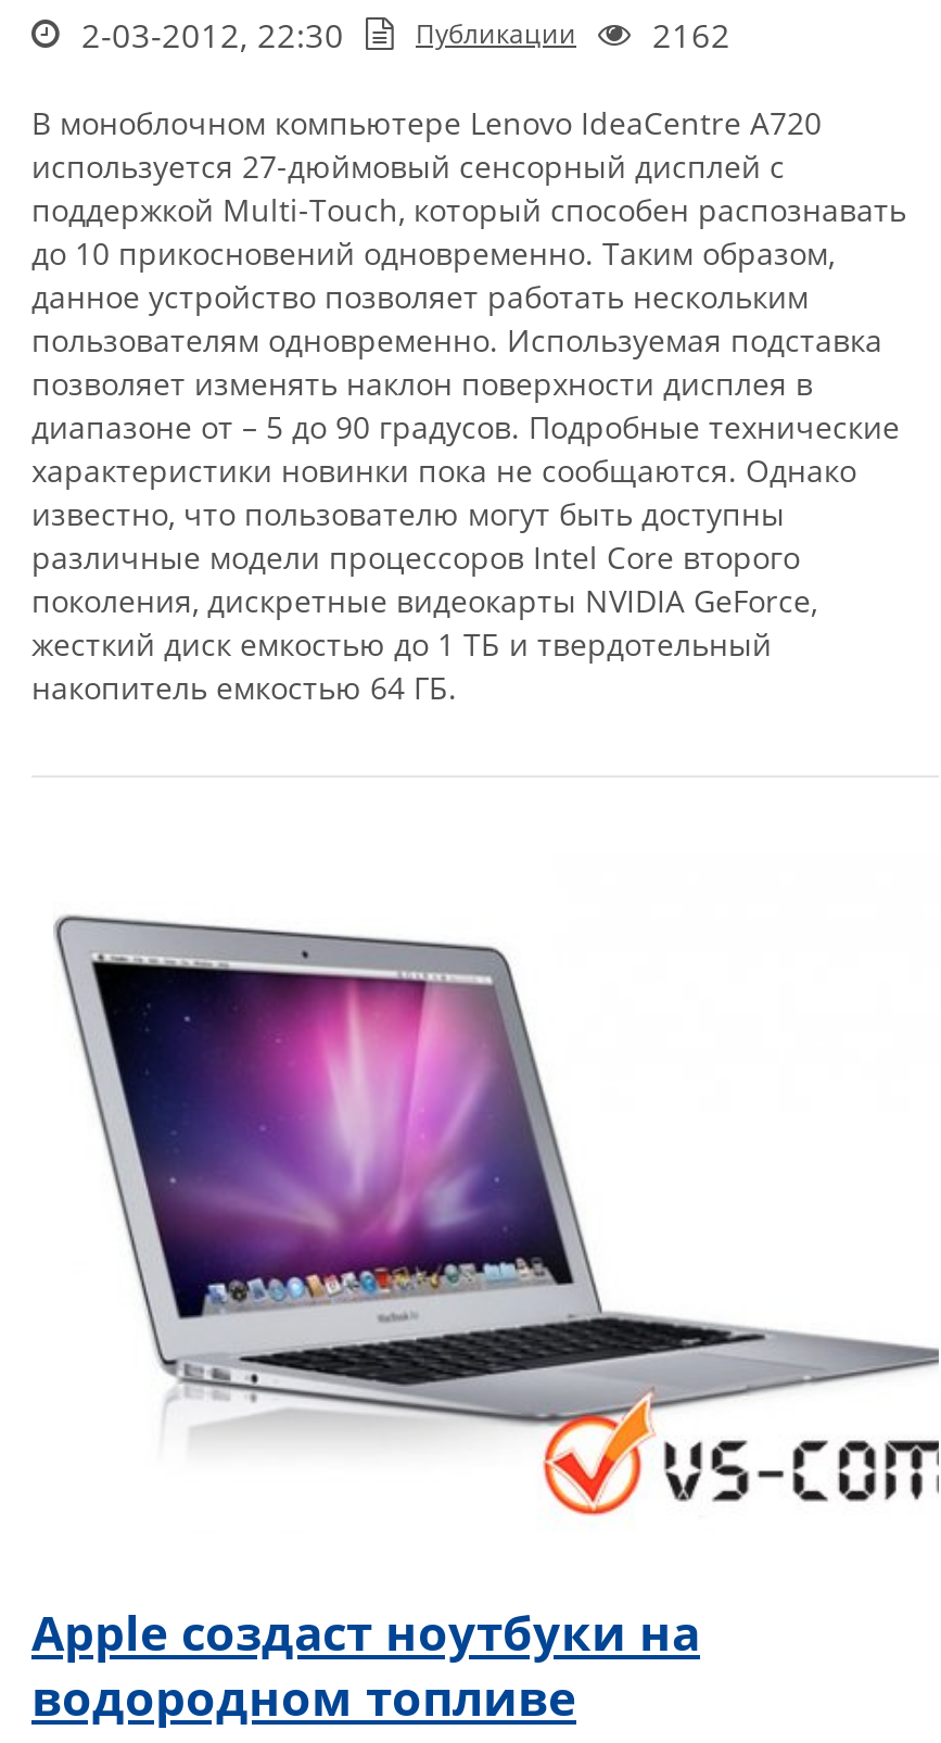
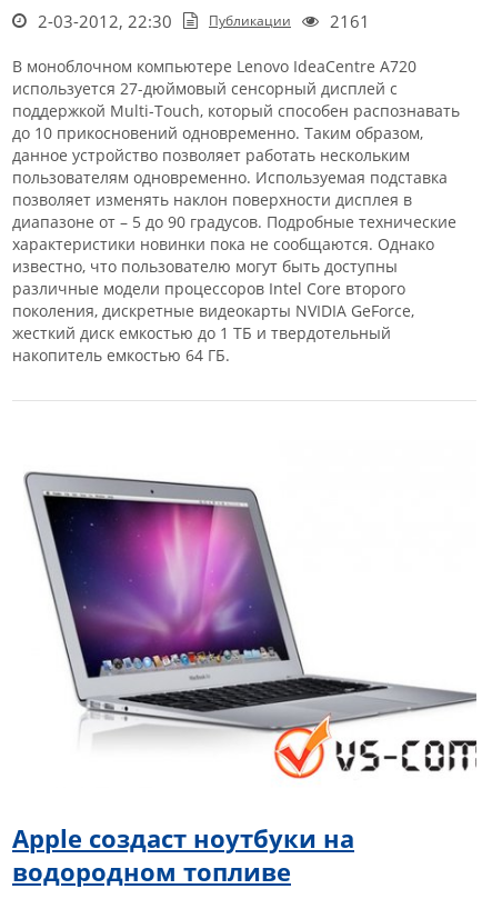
- 2162
+ 2161
